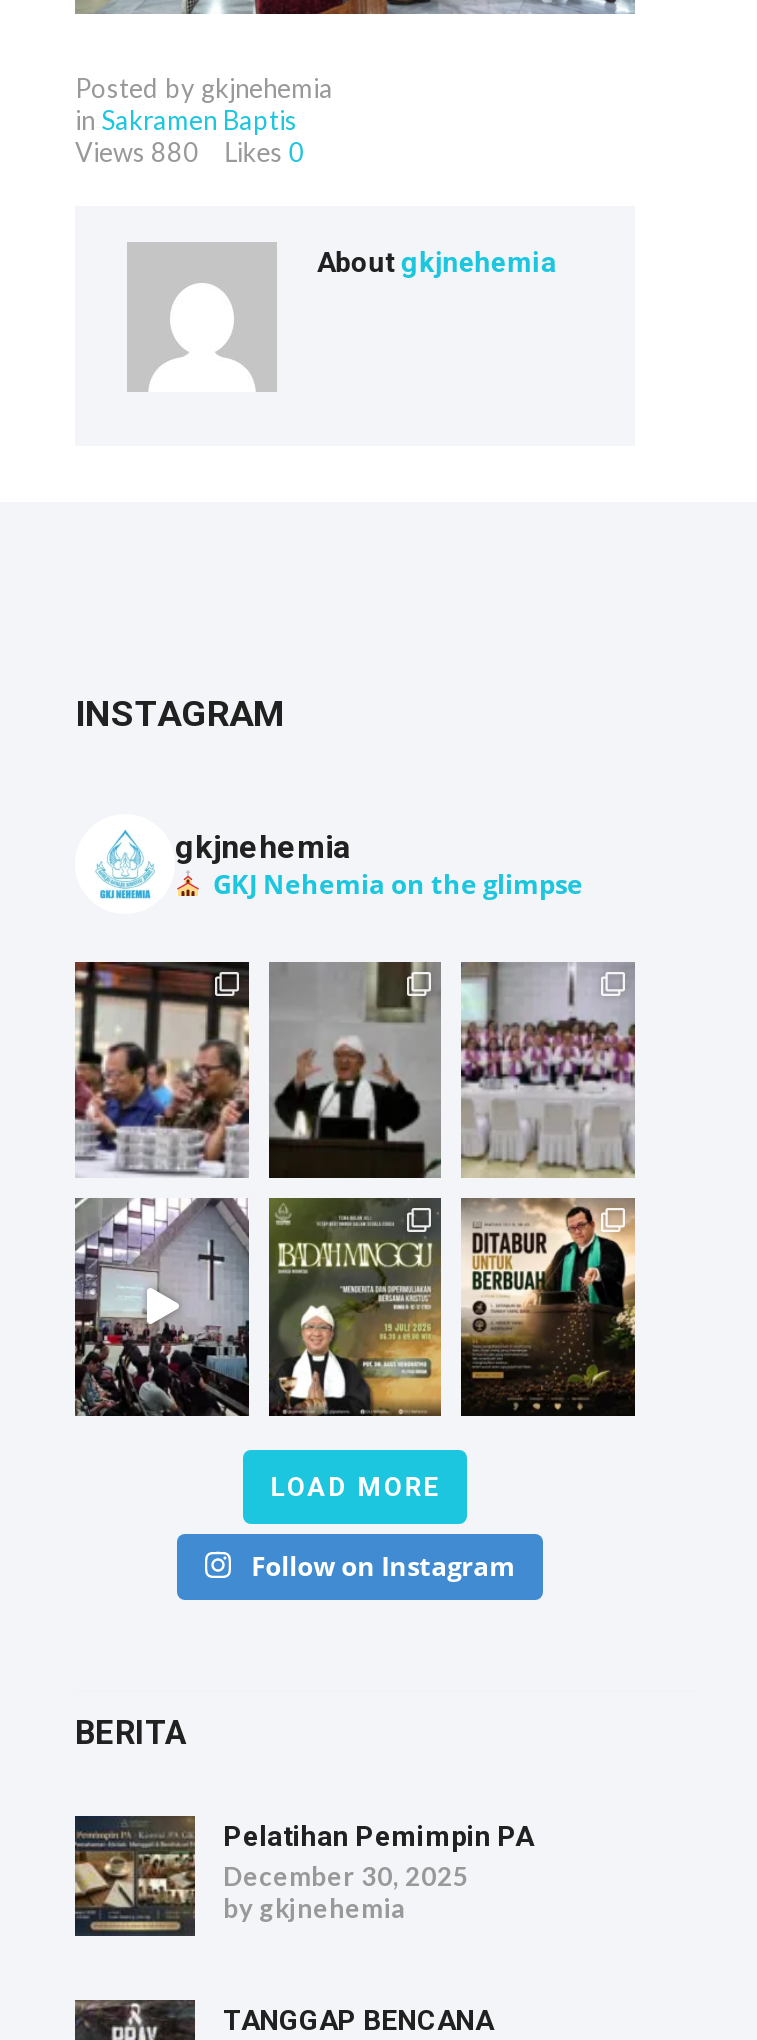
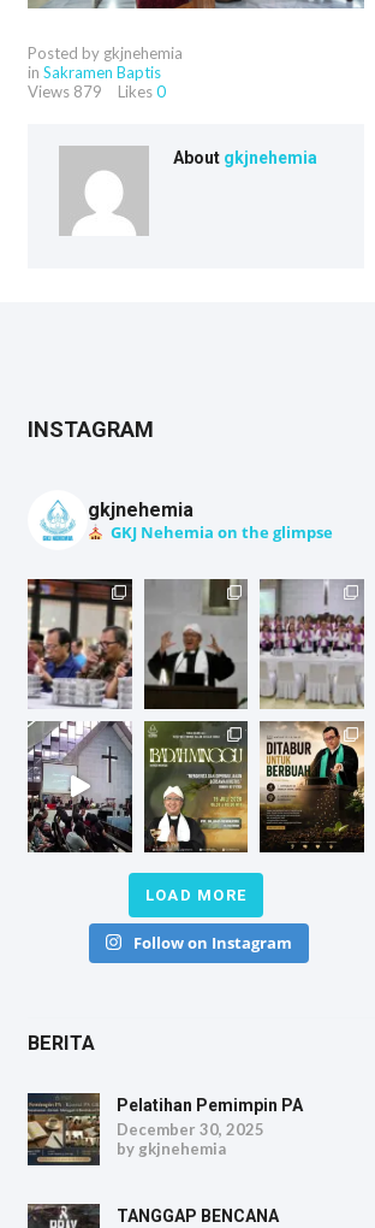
- Views 880 Likes 0
+ Views 879 Likes 0
